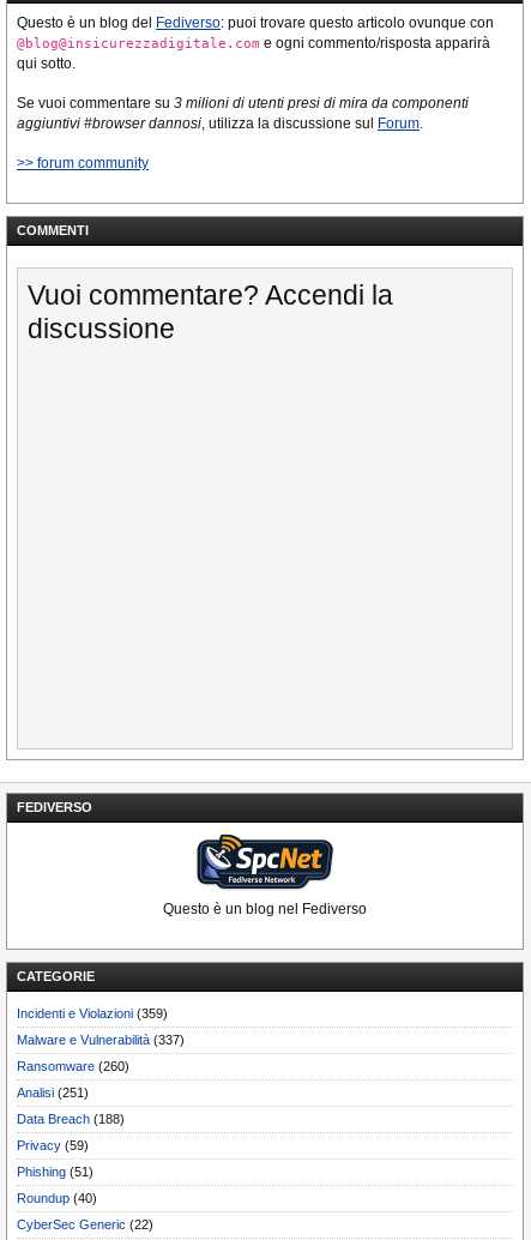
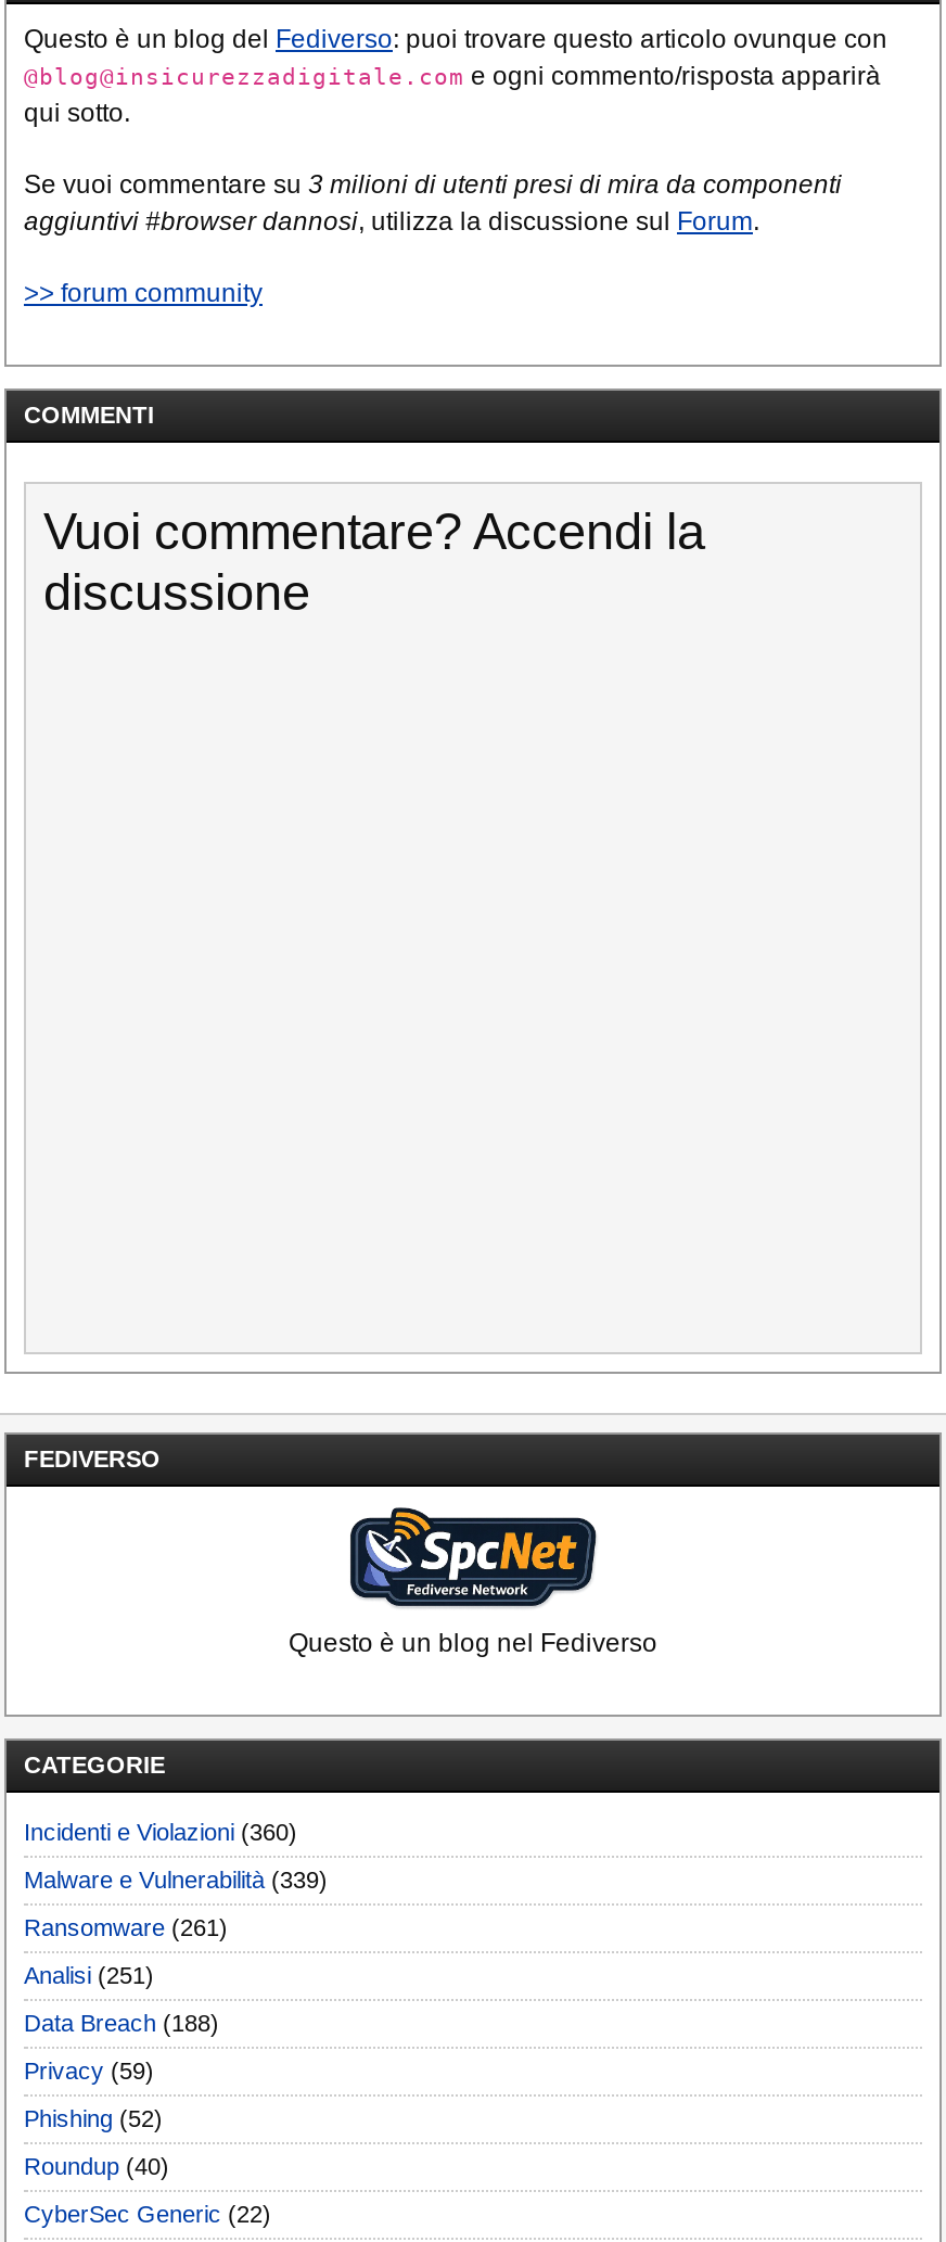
- Incidenti e Violazioni (359)
+ Incidenti e Violazioni (360)

- Malware e Vulnerabilità (337)
+ Malware e Vulnerabilità (339)

- Ransomware (260)
+ Ransomware (261)

- Phishing (51)
+ Phishing (52)
